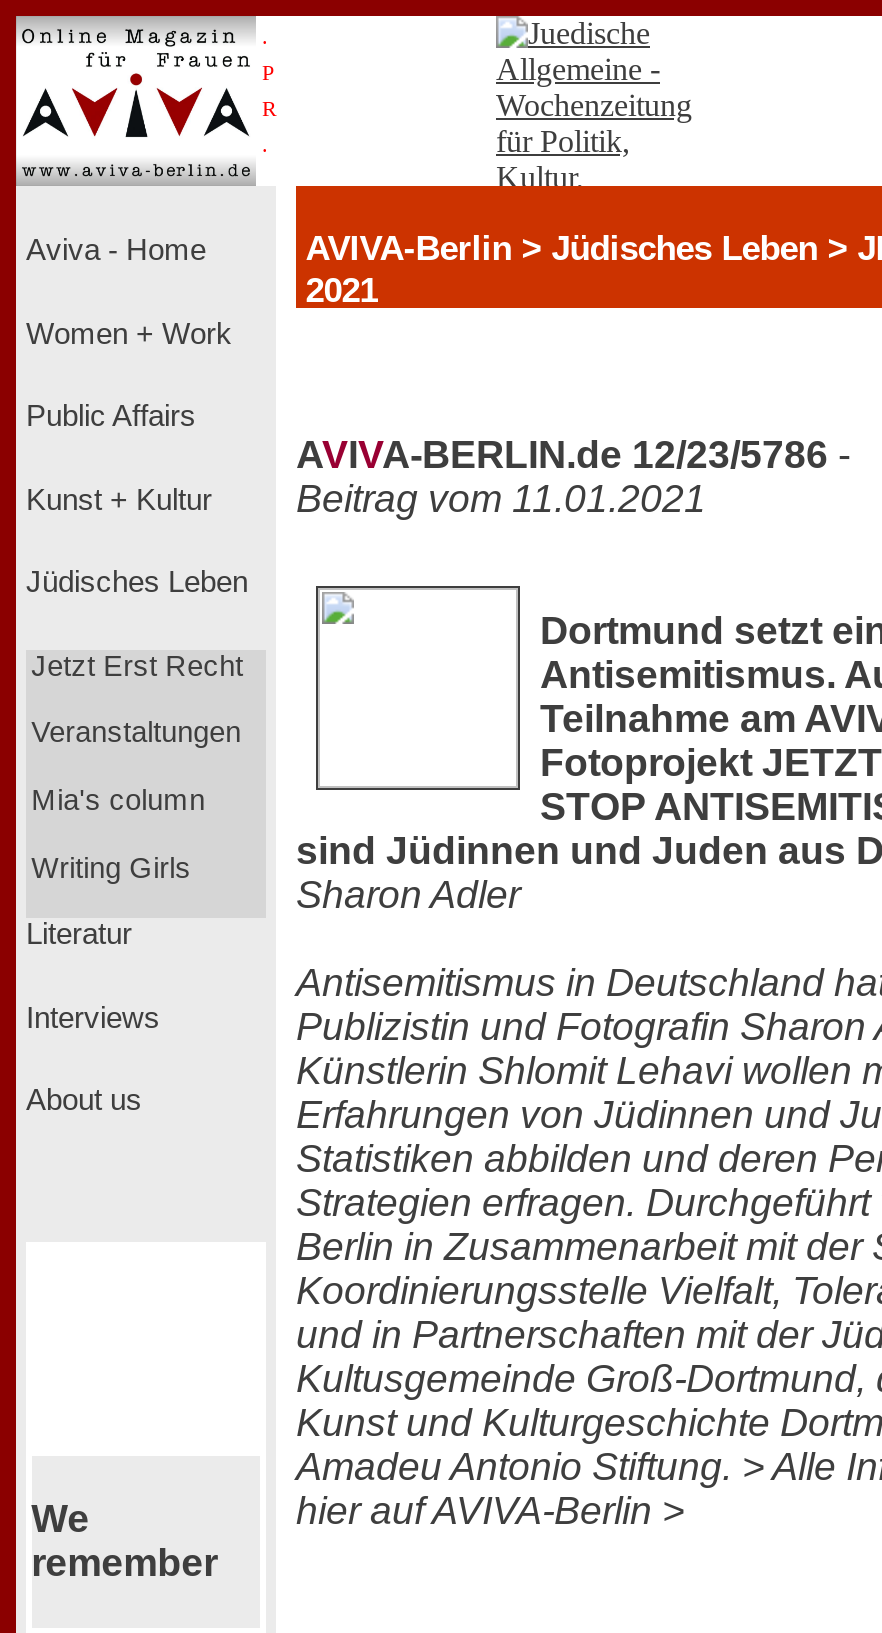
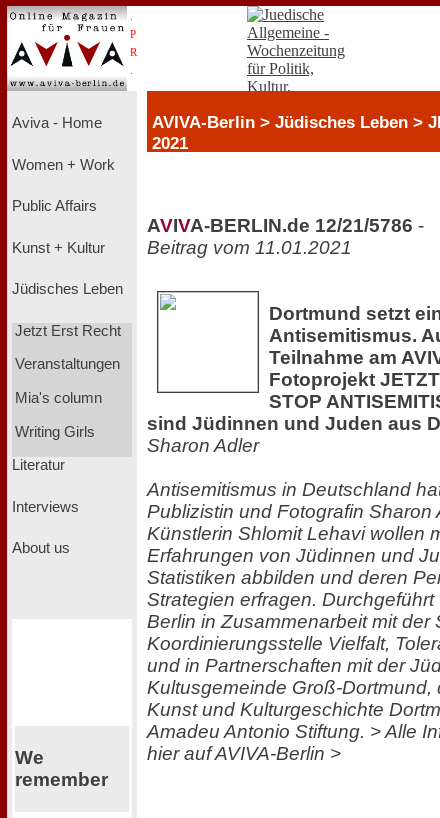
- AVIVA-BERLIN.de 12/23/5786 -
+ AVIVA-BERLIN.de 12/21/5786 -
